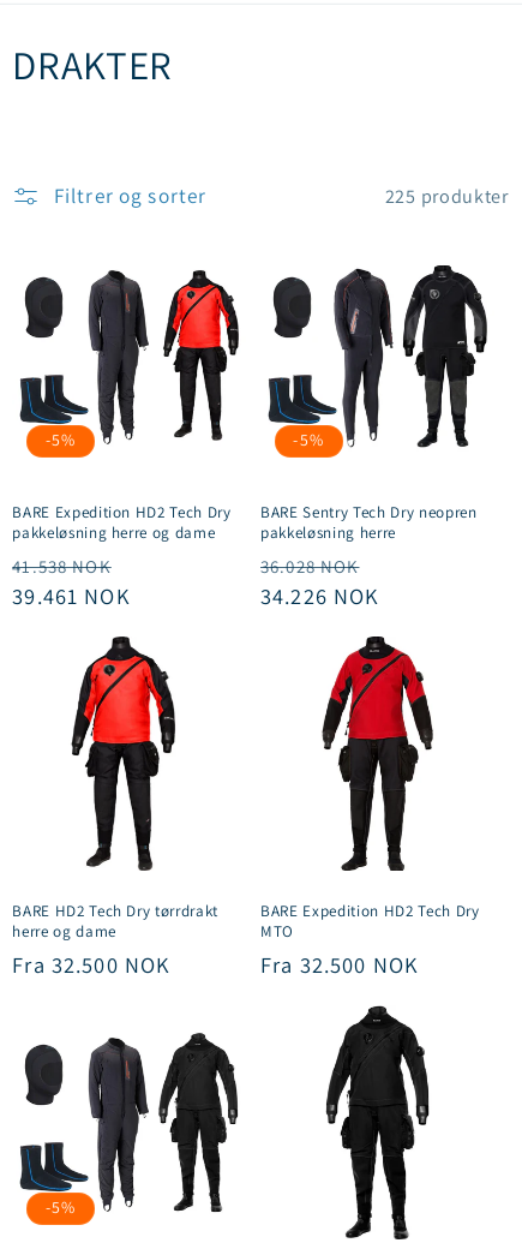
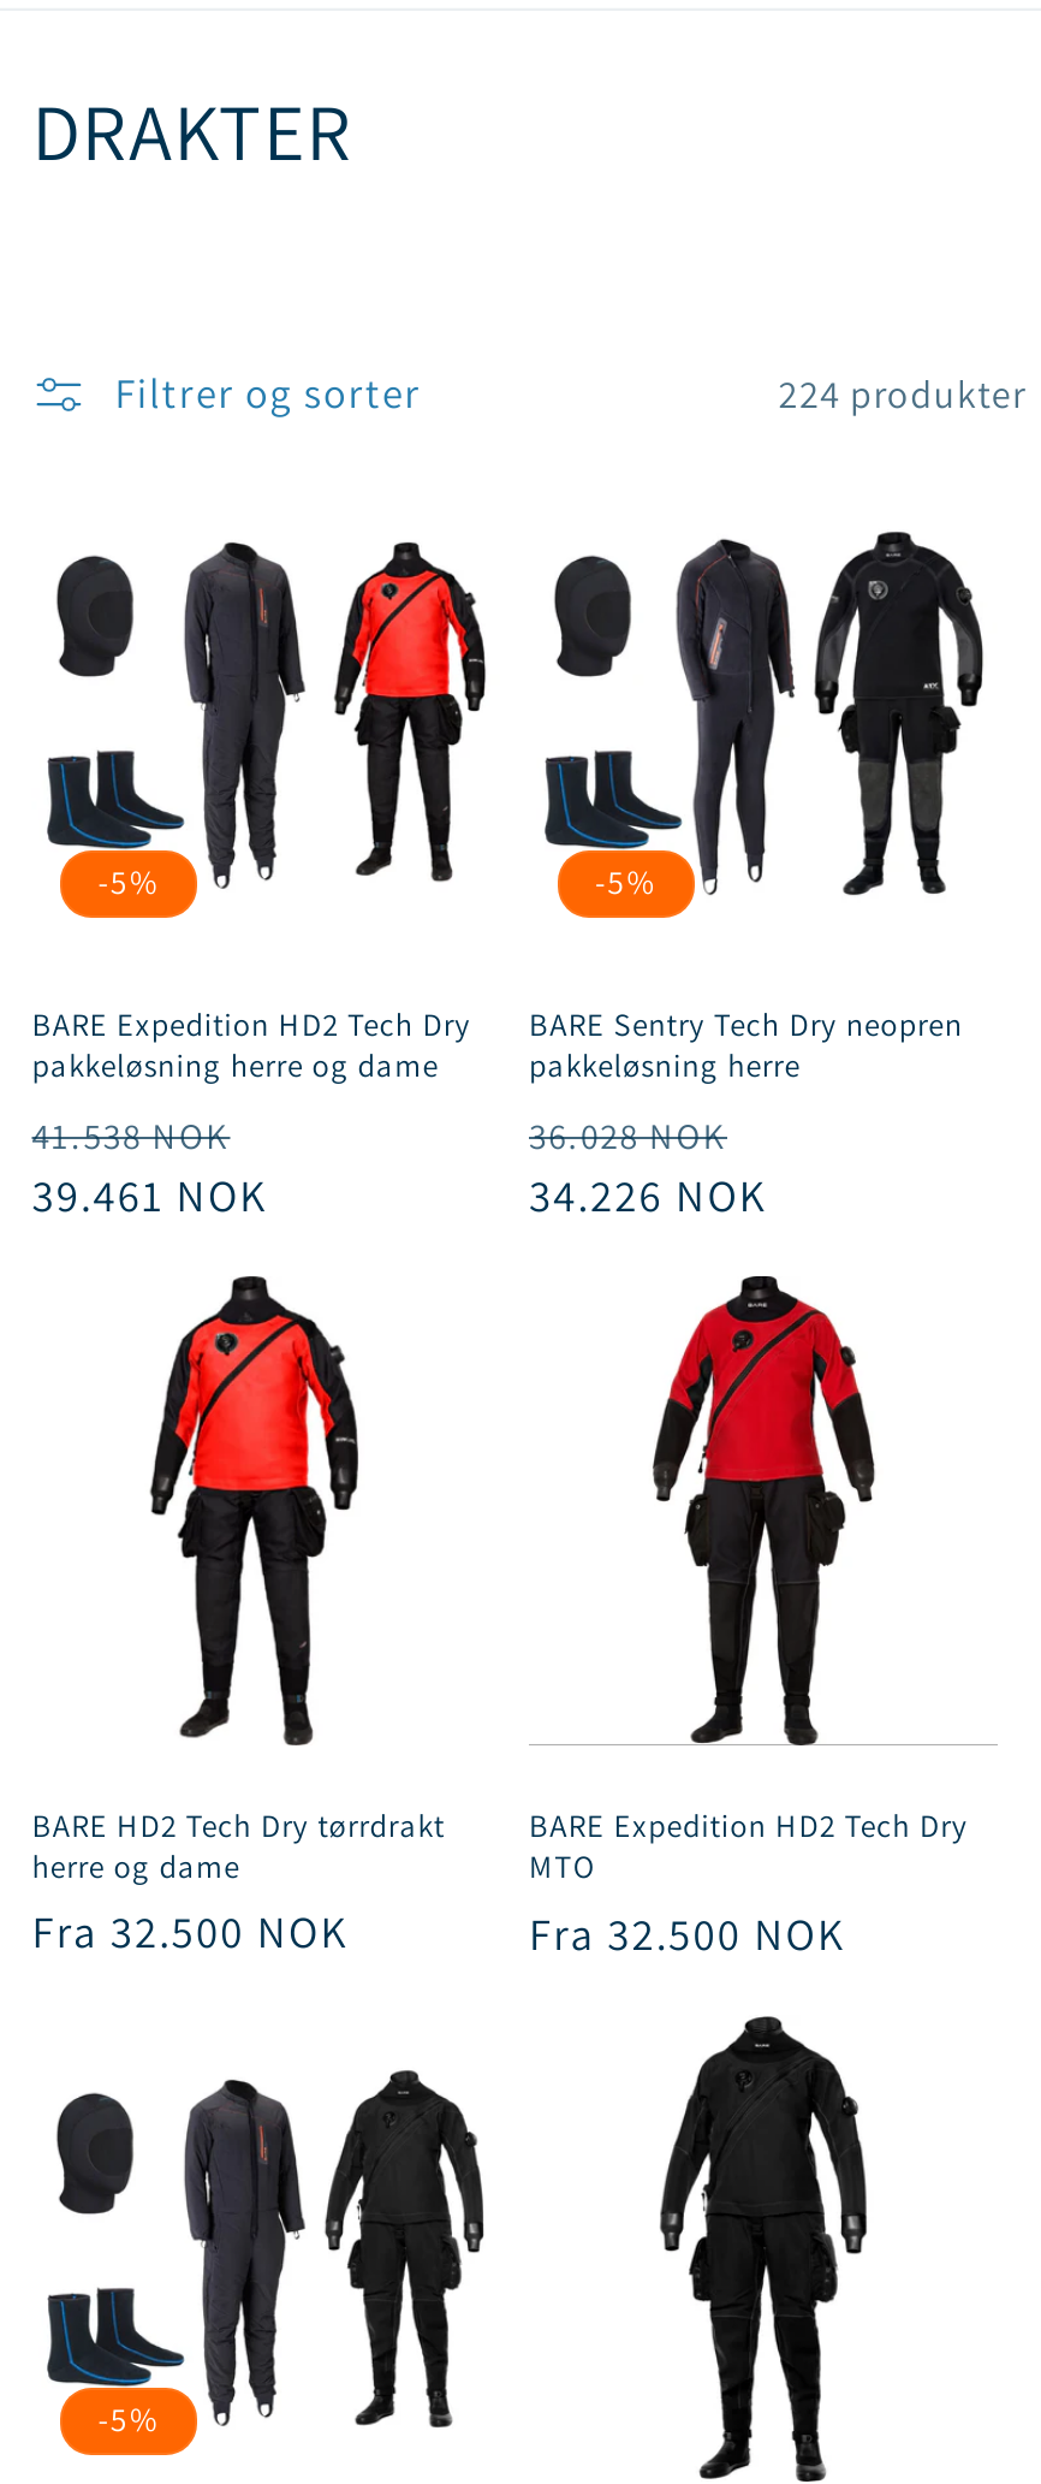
- 225 produkter
+ 224 produkter
